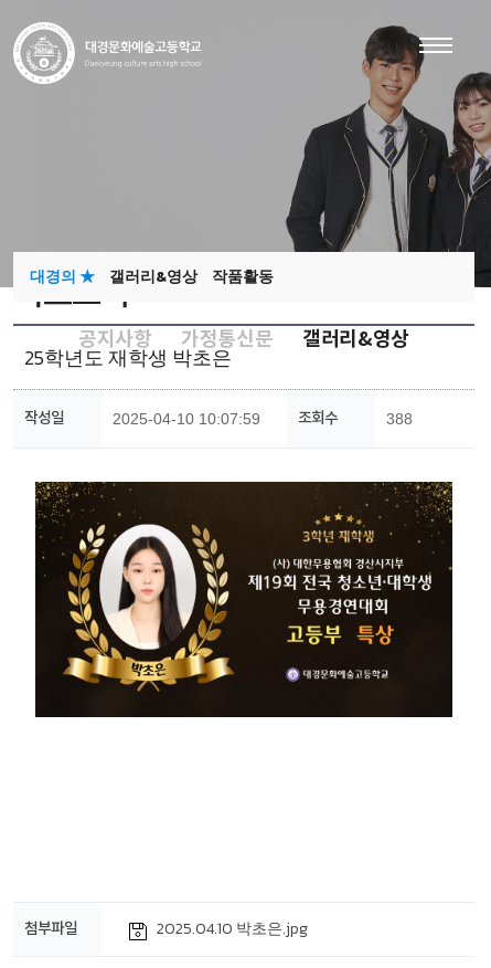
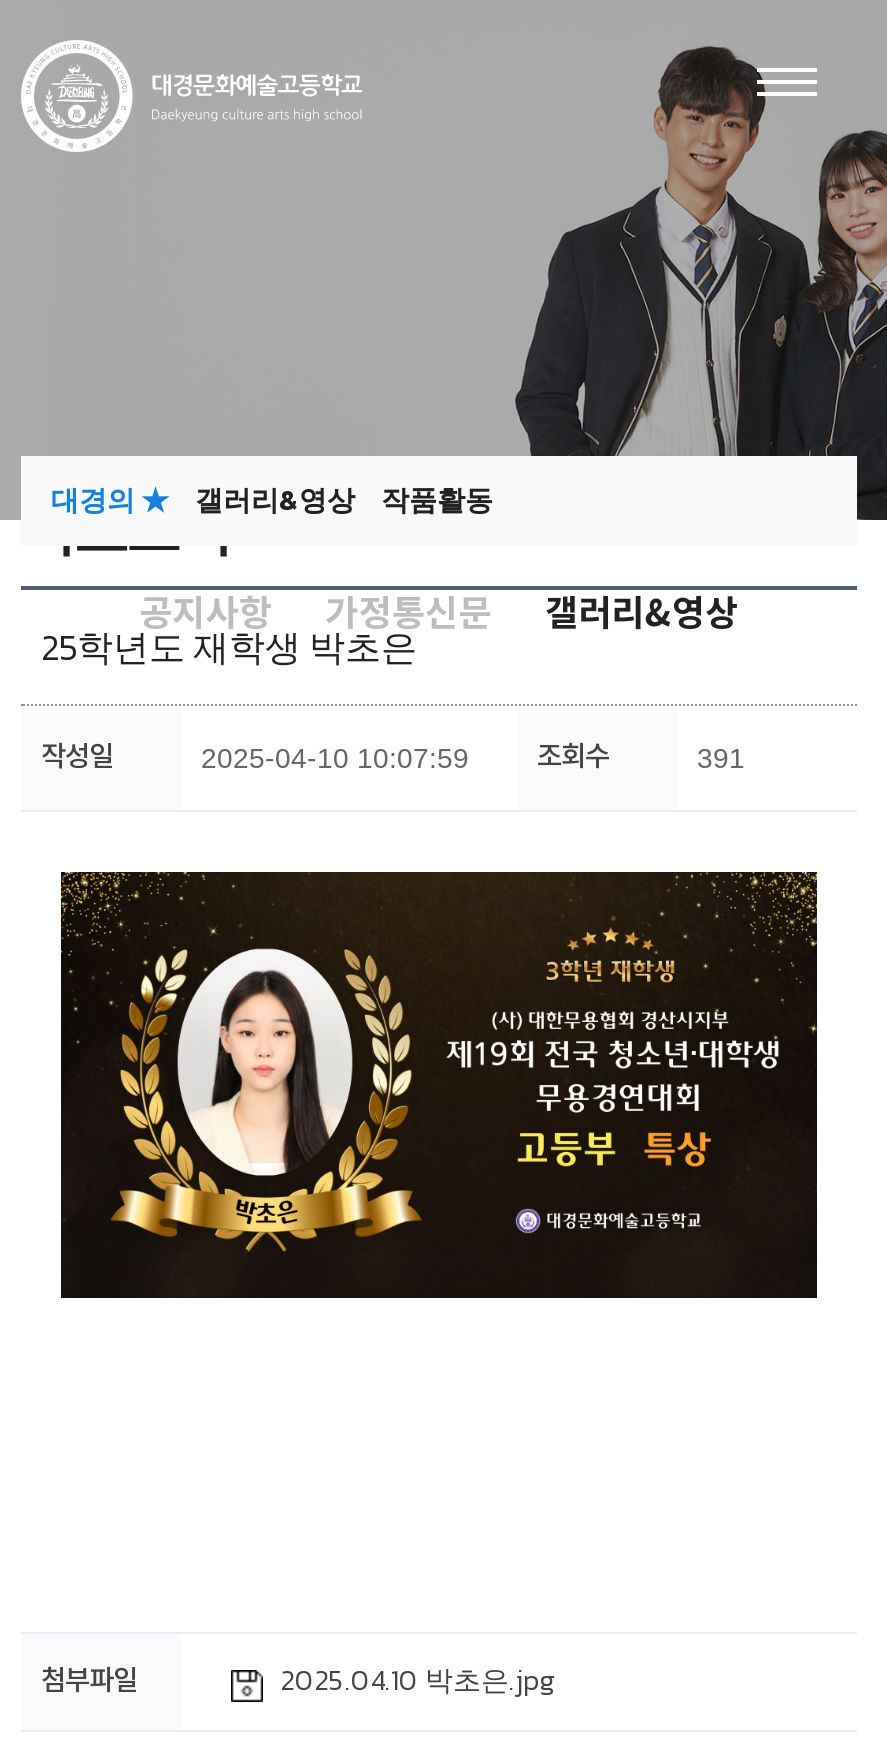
- 388
+ 391
